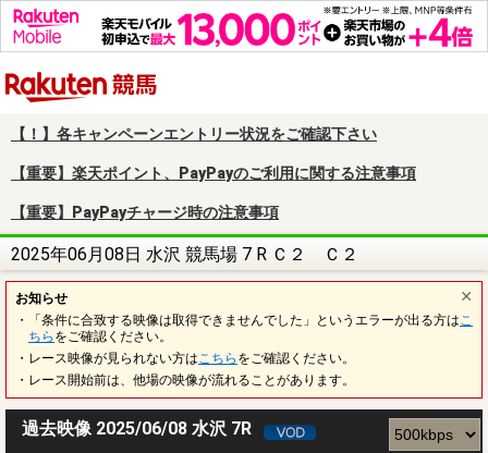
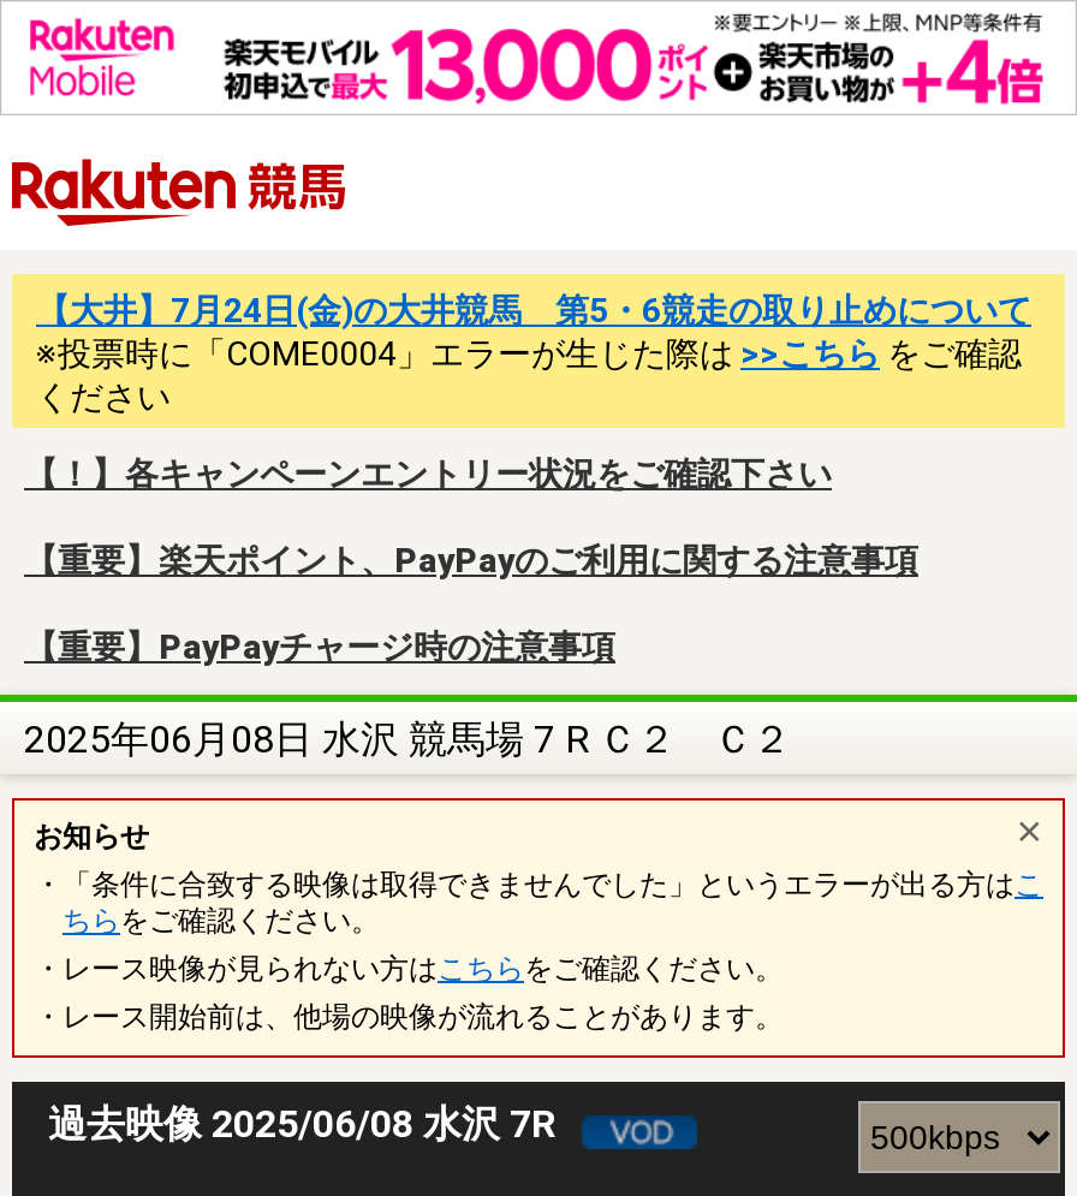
+ 【大井】7月24日(金)の大井競馬 第5・6競走の取り止めについて
+ ※投票時に「COME0004」エラーが生じた際は>>こちらをご確認
+ ください
